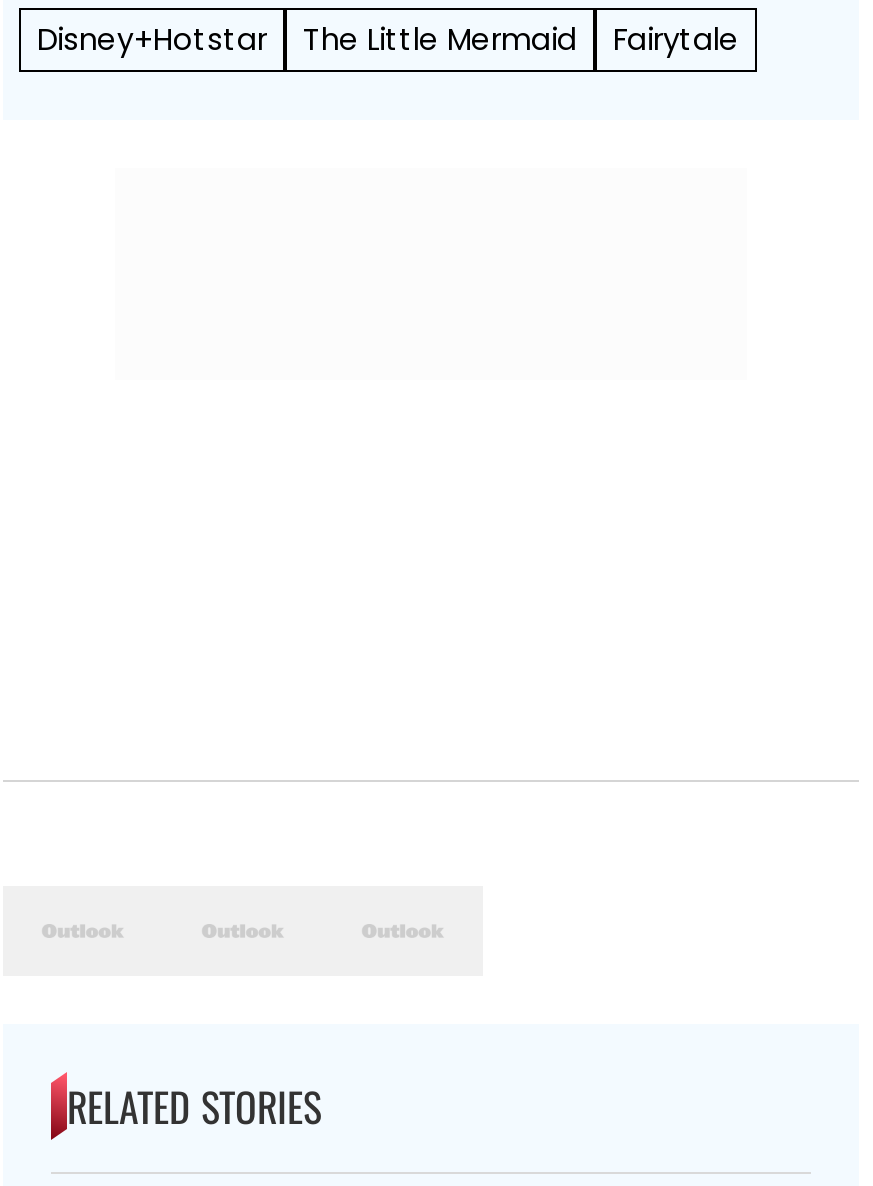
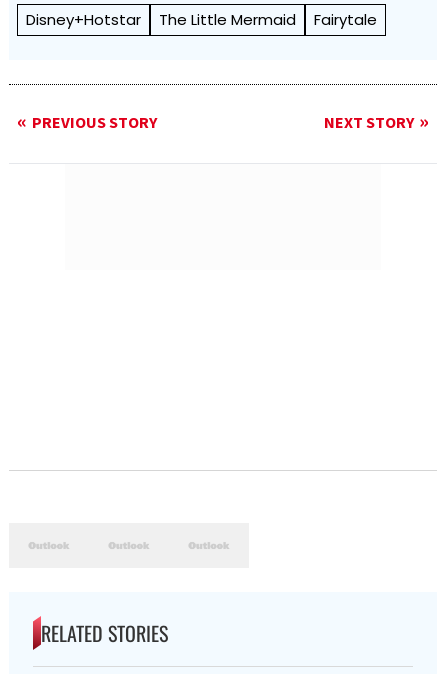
+ PREVIOUS STORY
+ NEXT STORY
